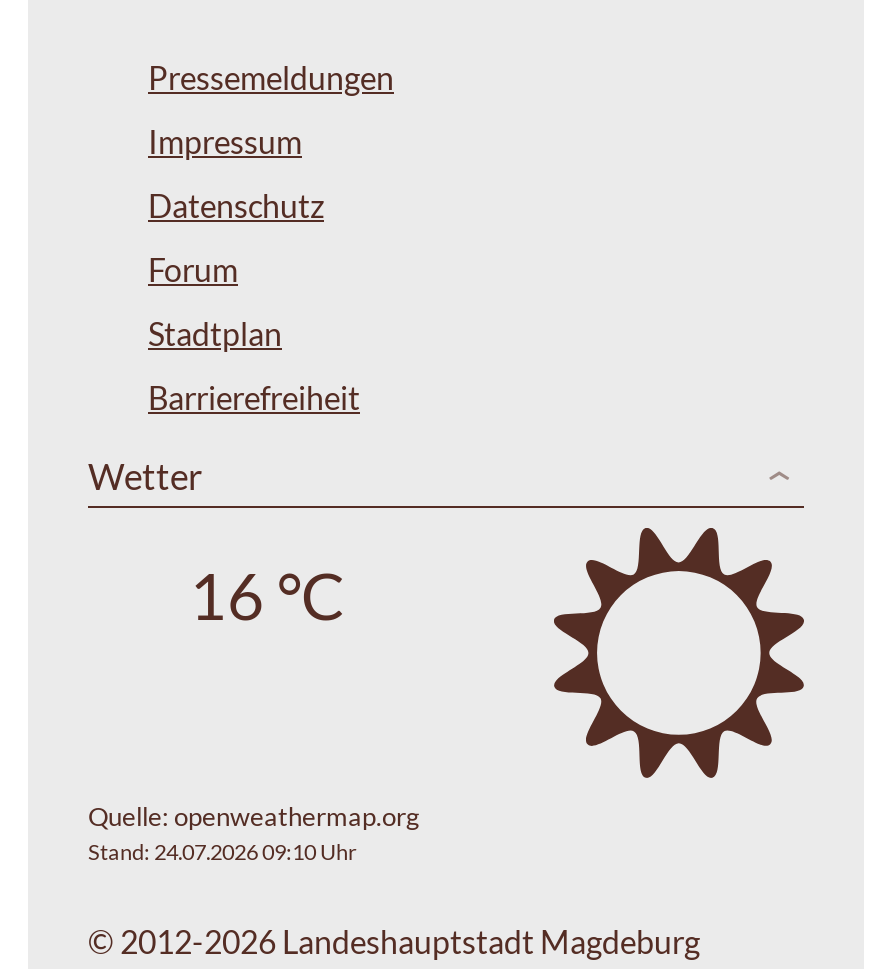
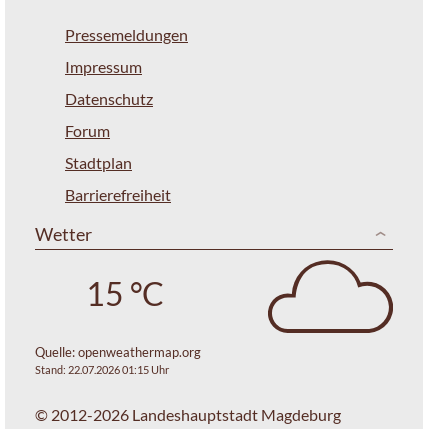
- [image]
+ [image]

- 16 °C
+ 15 °C

- Stand: 24.07.2026 09:10 Uhr
+ Stand: 22.07.2026 01:15 Uhr
